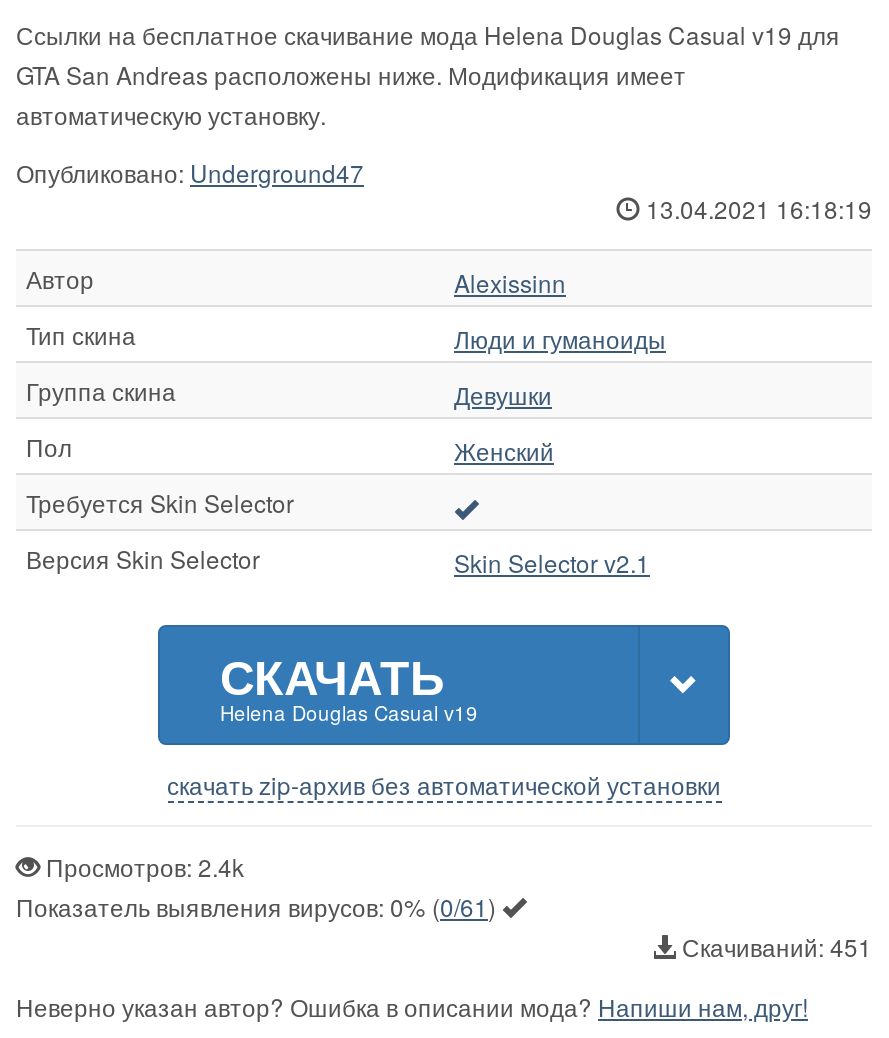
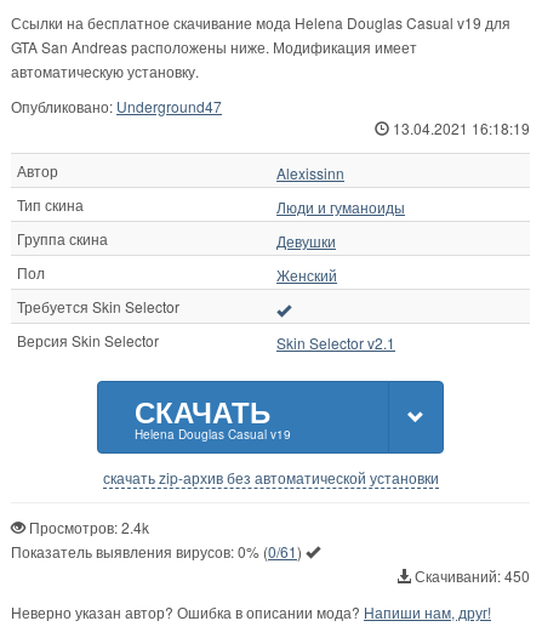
- Скачиваний: 451
+ Скачиваний: 450
